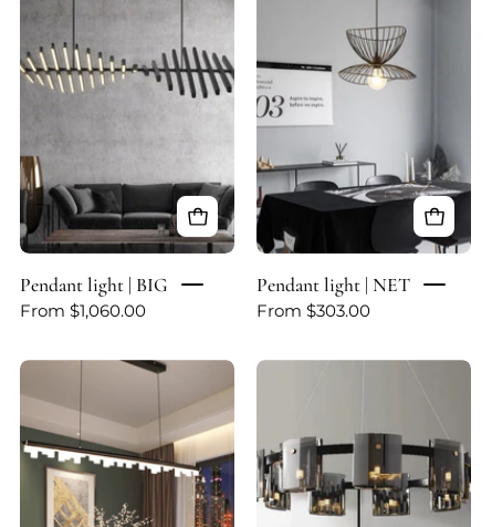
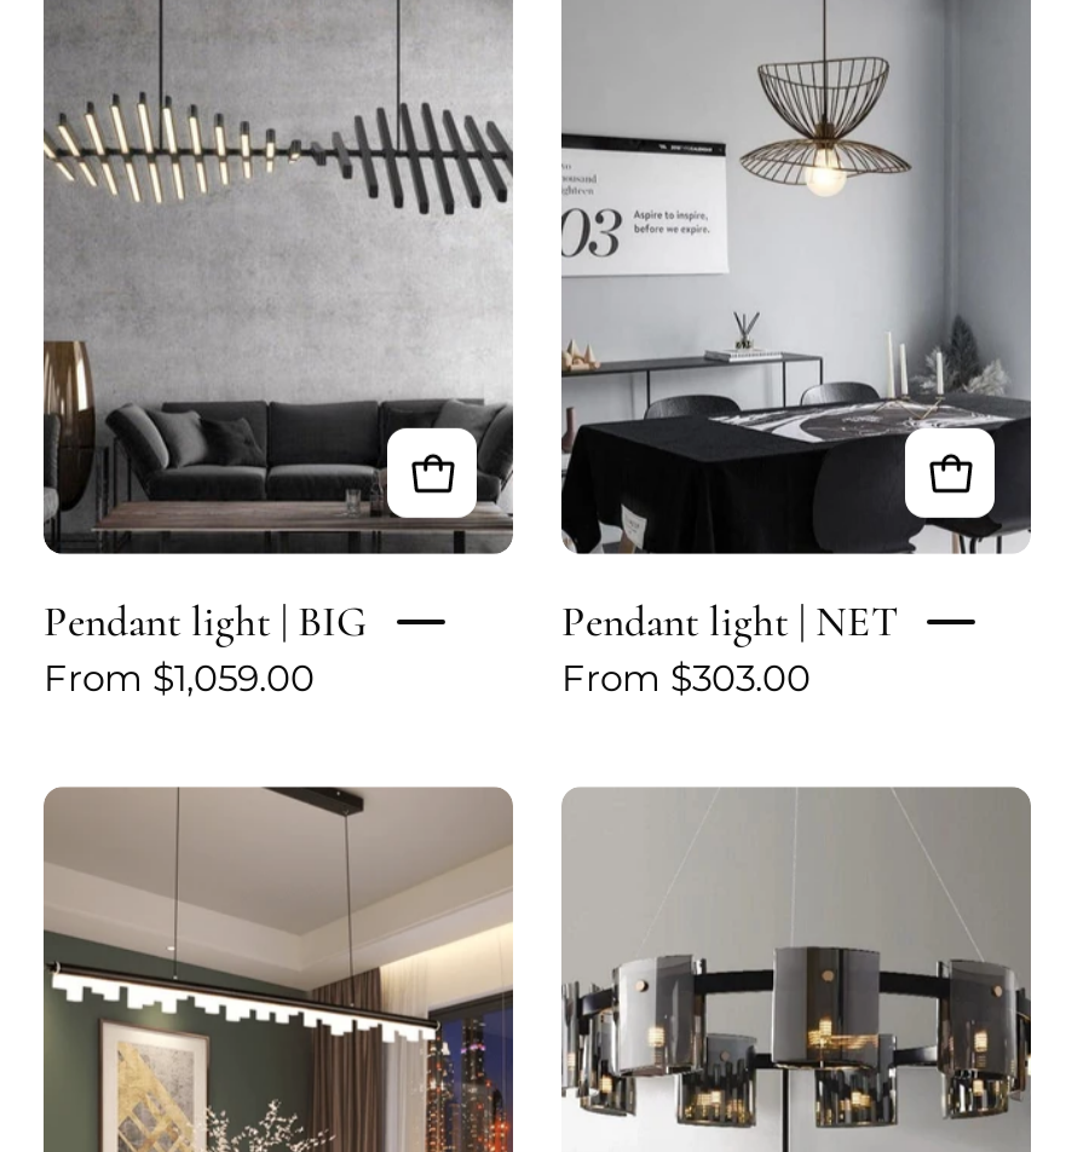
- From $1,060.00
+ From $1,059.00
